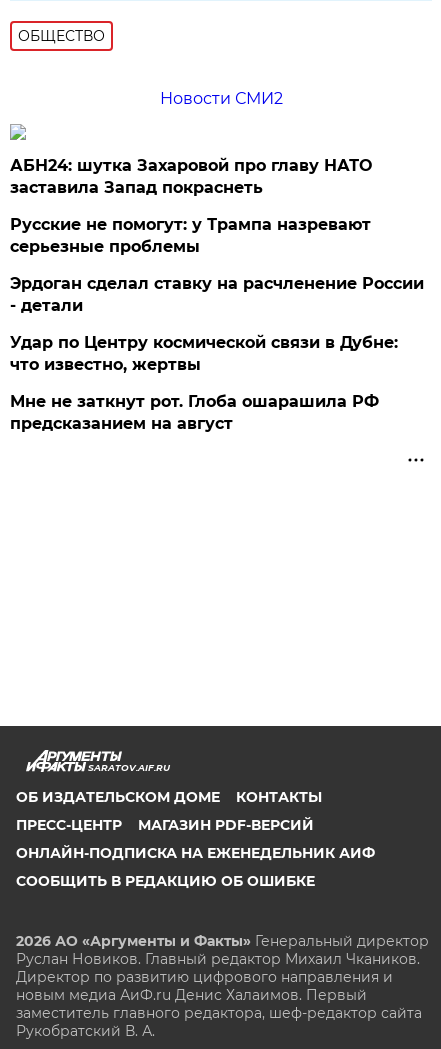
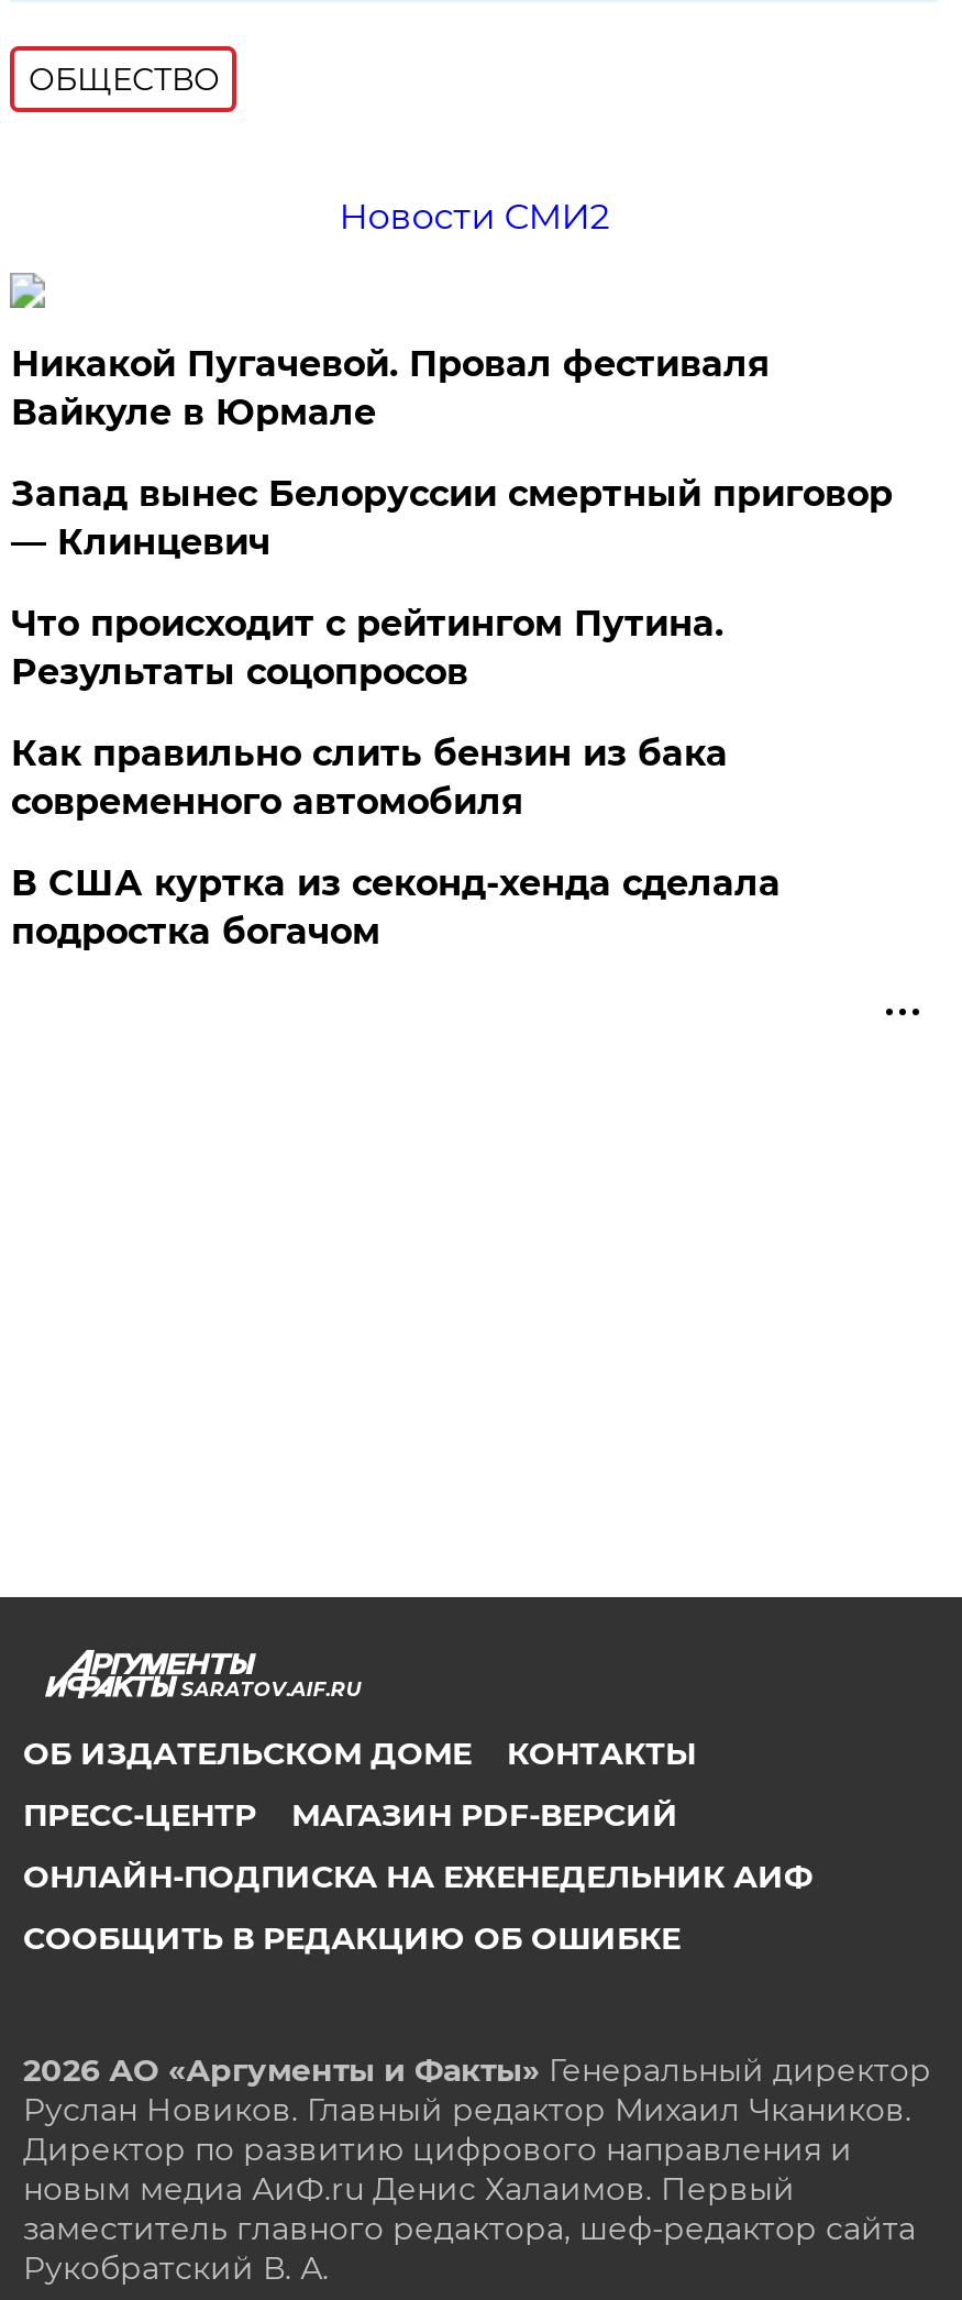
- АБН24: шутка Захаровой про главу НАТО
- заставила Запад покраснеть
+ Никакой Пугачевой. Провал фестиваля
+ Вайкуле в Юрмале

- Русские не помогут: у Трампа назревают
- серьезные проблемы
+ Запад вынес Белоруссии смертный приговор
+ — Клинцевич

- Эрдоган сделал ставку на расчленение России
- - детали
+ Что происходит с рейтингом Путина.
+ Результаты соцопросов

- Удар по Центру космической связи в Дубне:
- что известно, жертвы
+ Как правильно слить бензин из бака
+ современного автомобиля

- Мне не заткнут рот. Глоба ошарашила РФ
- предсказанием на август
+ В США куртка из секонд-хенда сделала
+ подростка богачом
